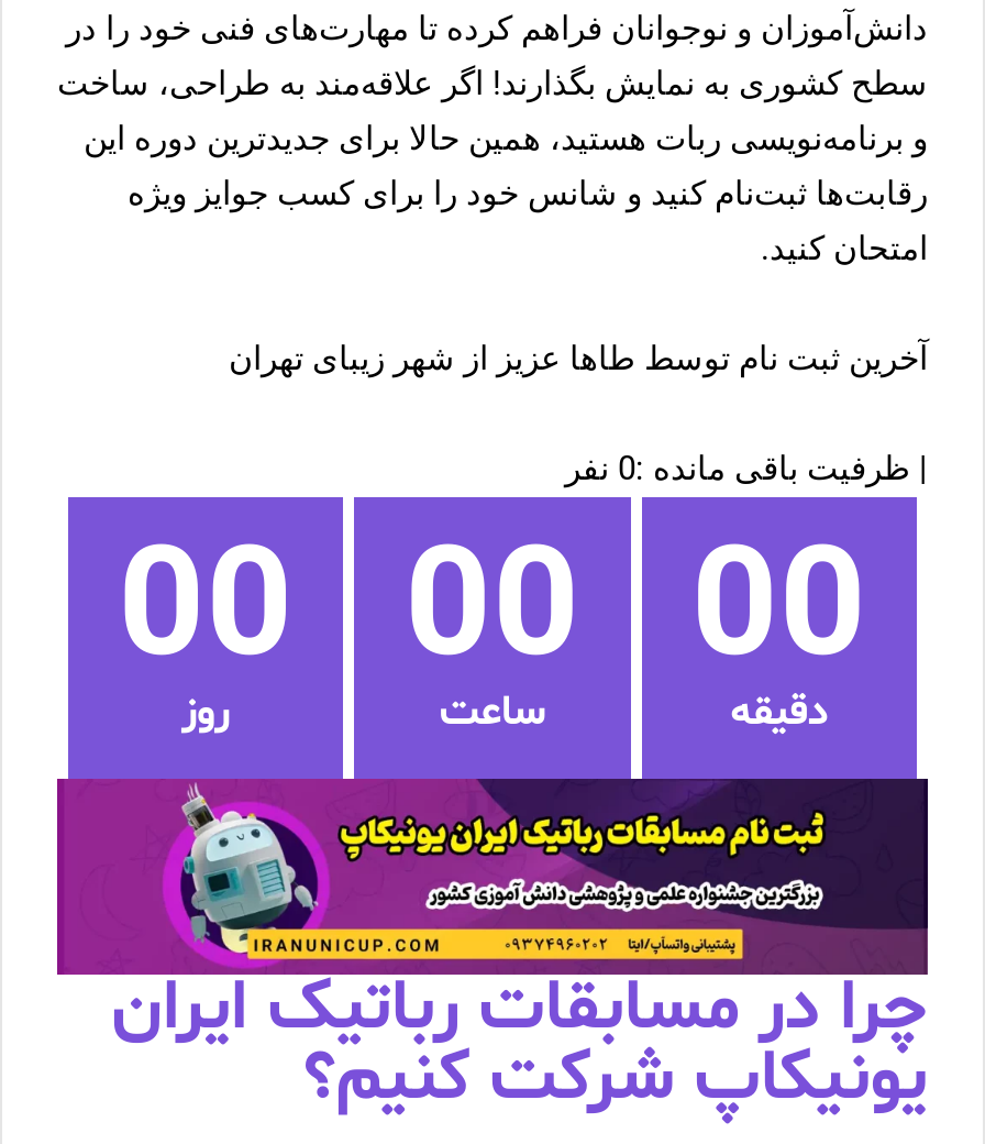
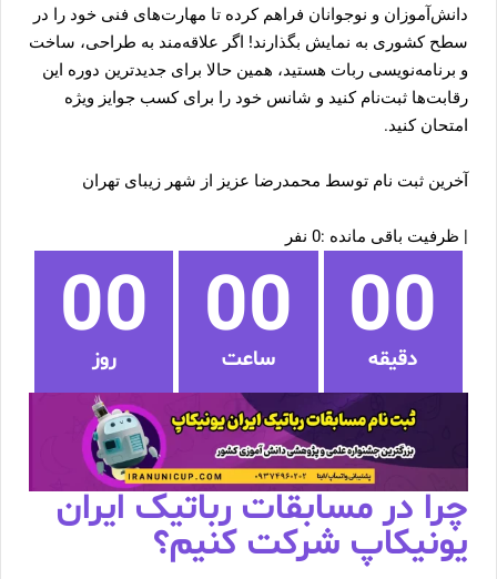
- آخرین ثبت نام توسط طاها عزیز از شهر زیبای تهران
+ آخرین ثبت نام توسط محمدرضا عزیز از شهر زیبای تهران
